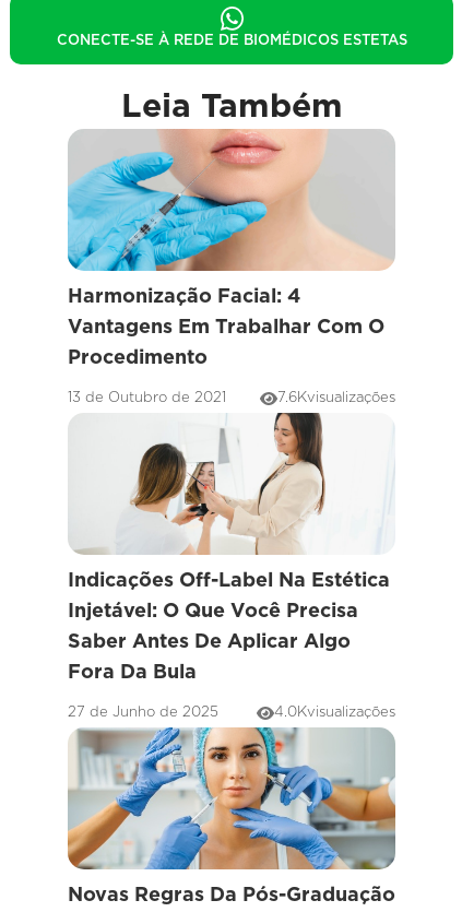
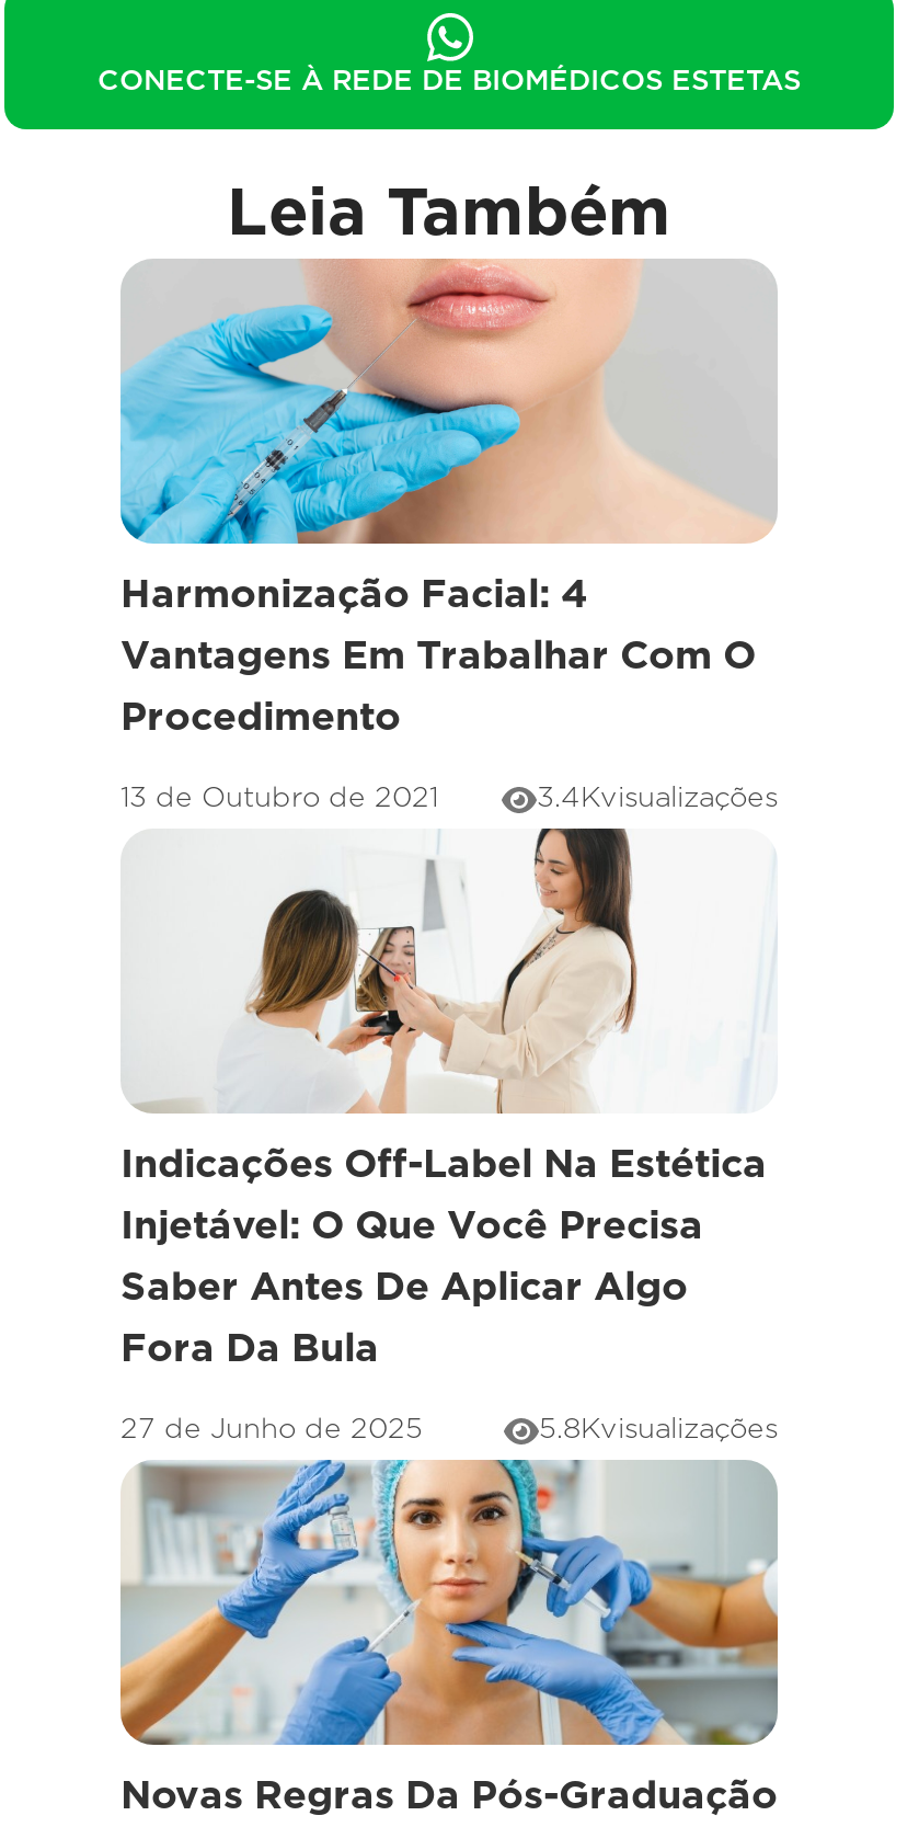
- 7.6Kvisualizações
+ 3.4Kvisualizações

- 4.0Kvisualizações
+ 5.8Kvisualizações
